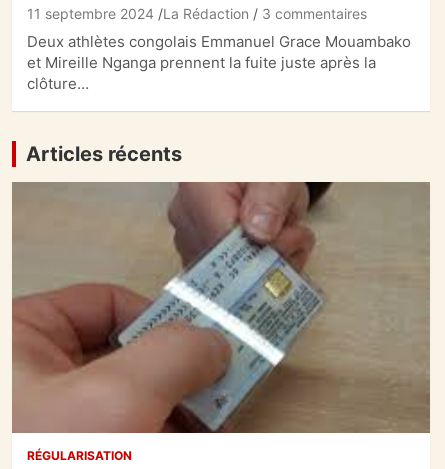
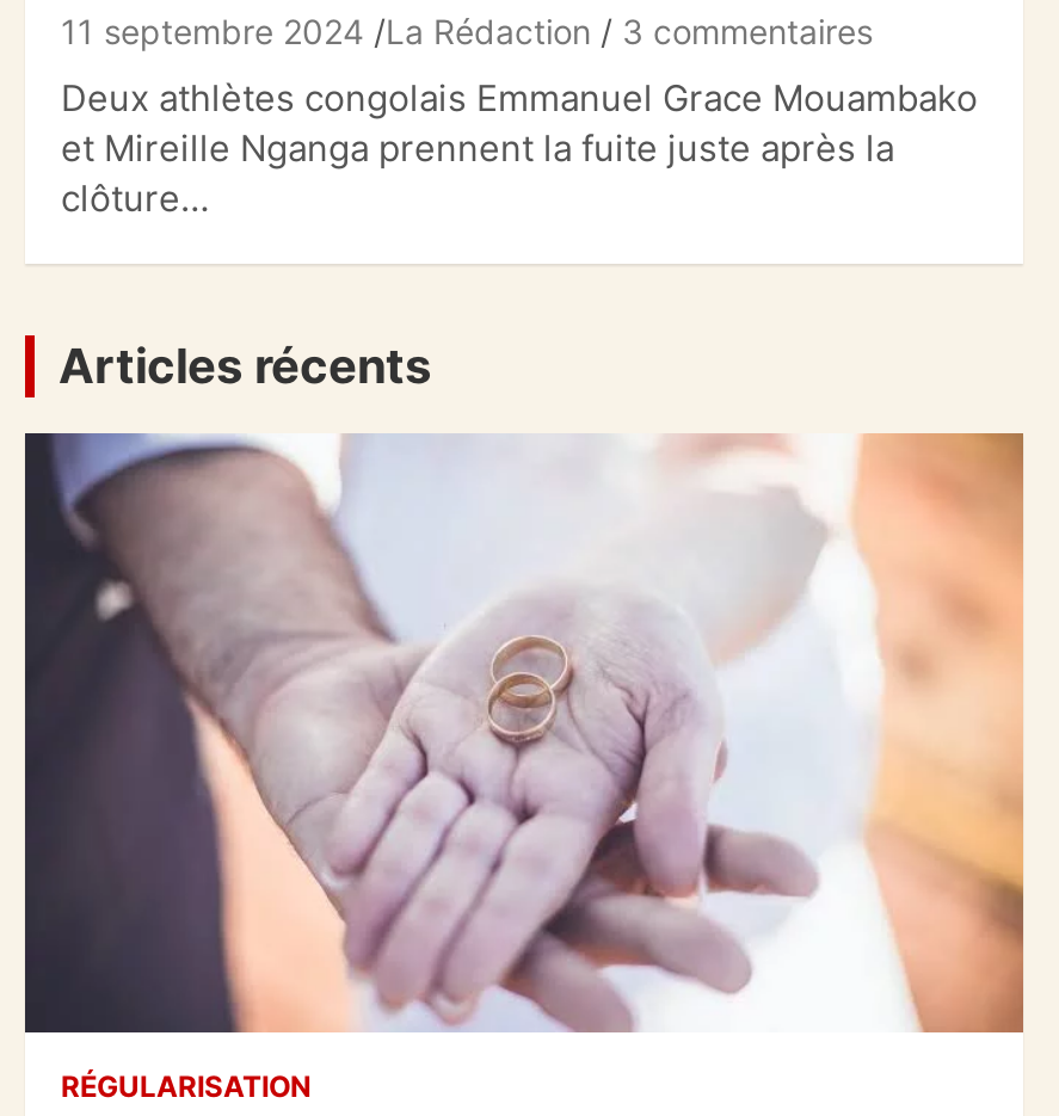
- [image]
+ [image]
